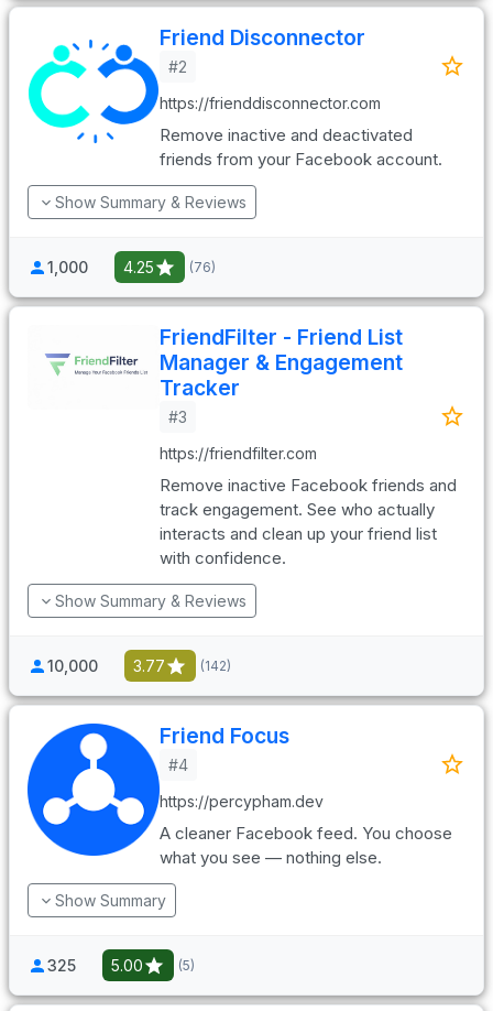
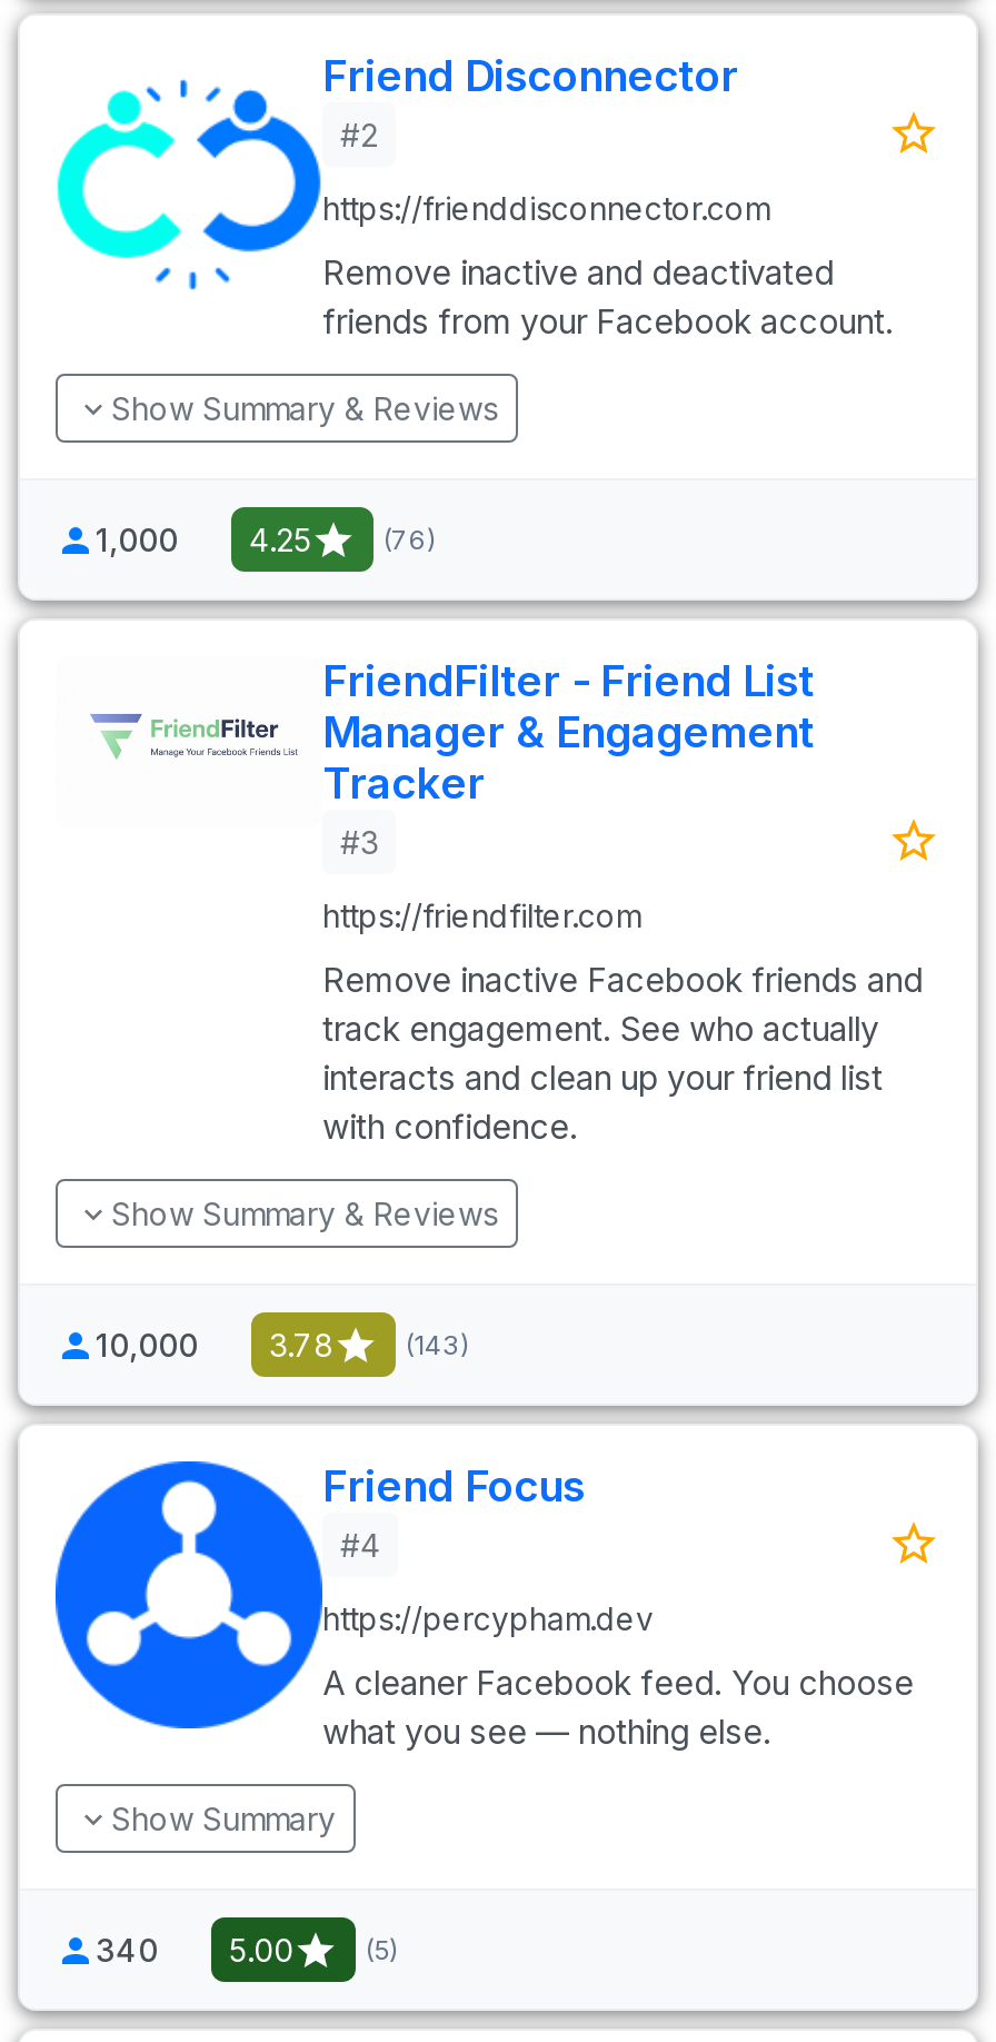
- 10,000 3.77
+ 10,000 3.78

- (142)
+ (143)

- 325 5.00
+ 340 5.00
